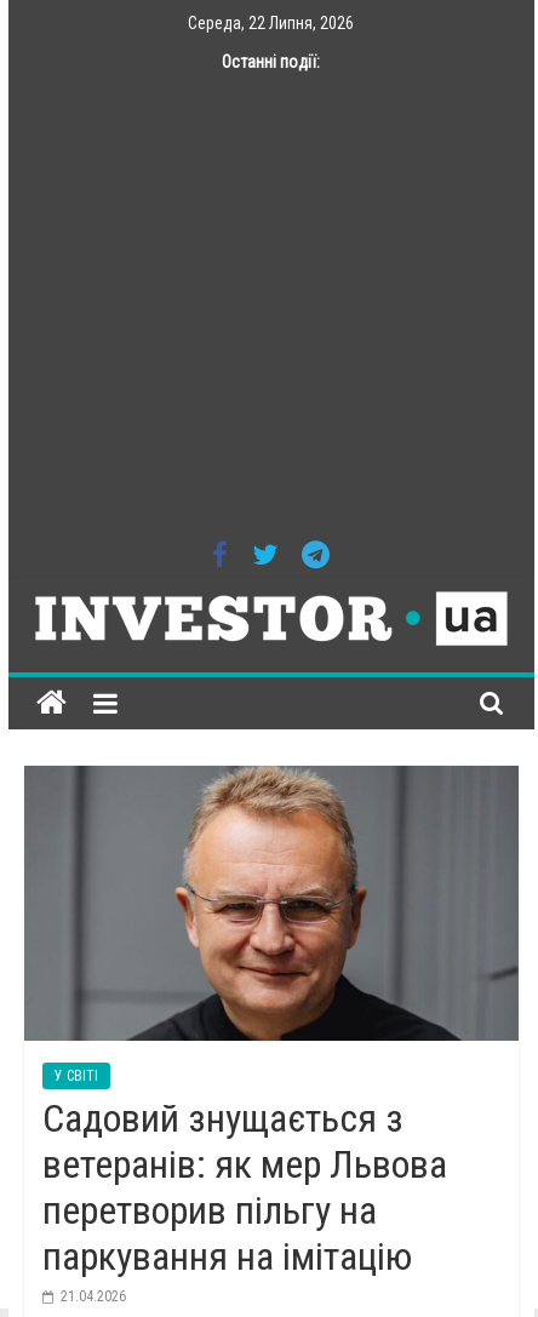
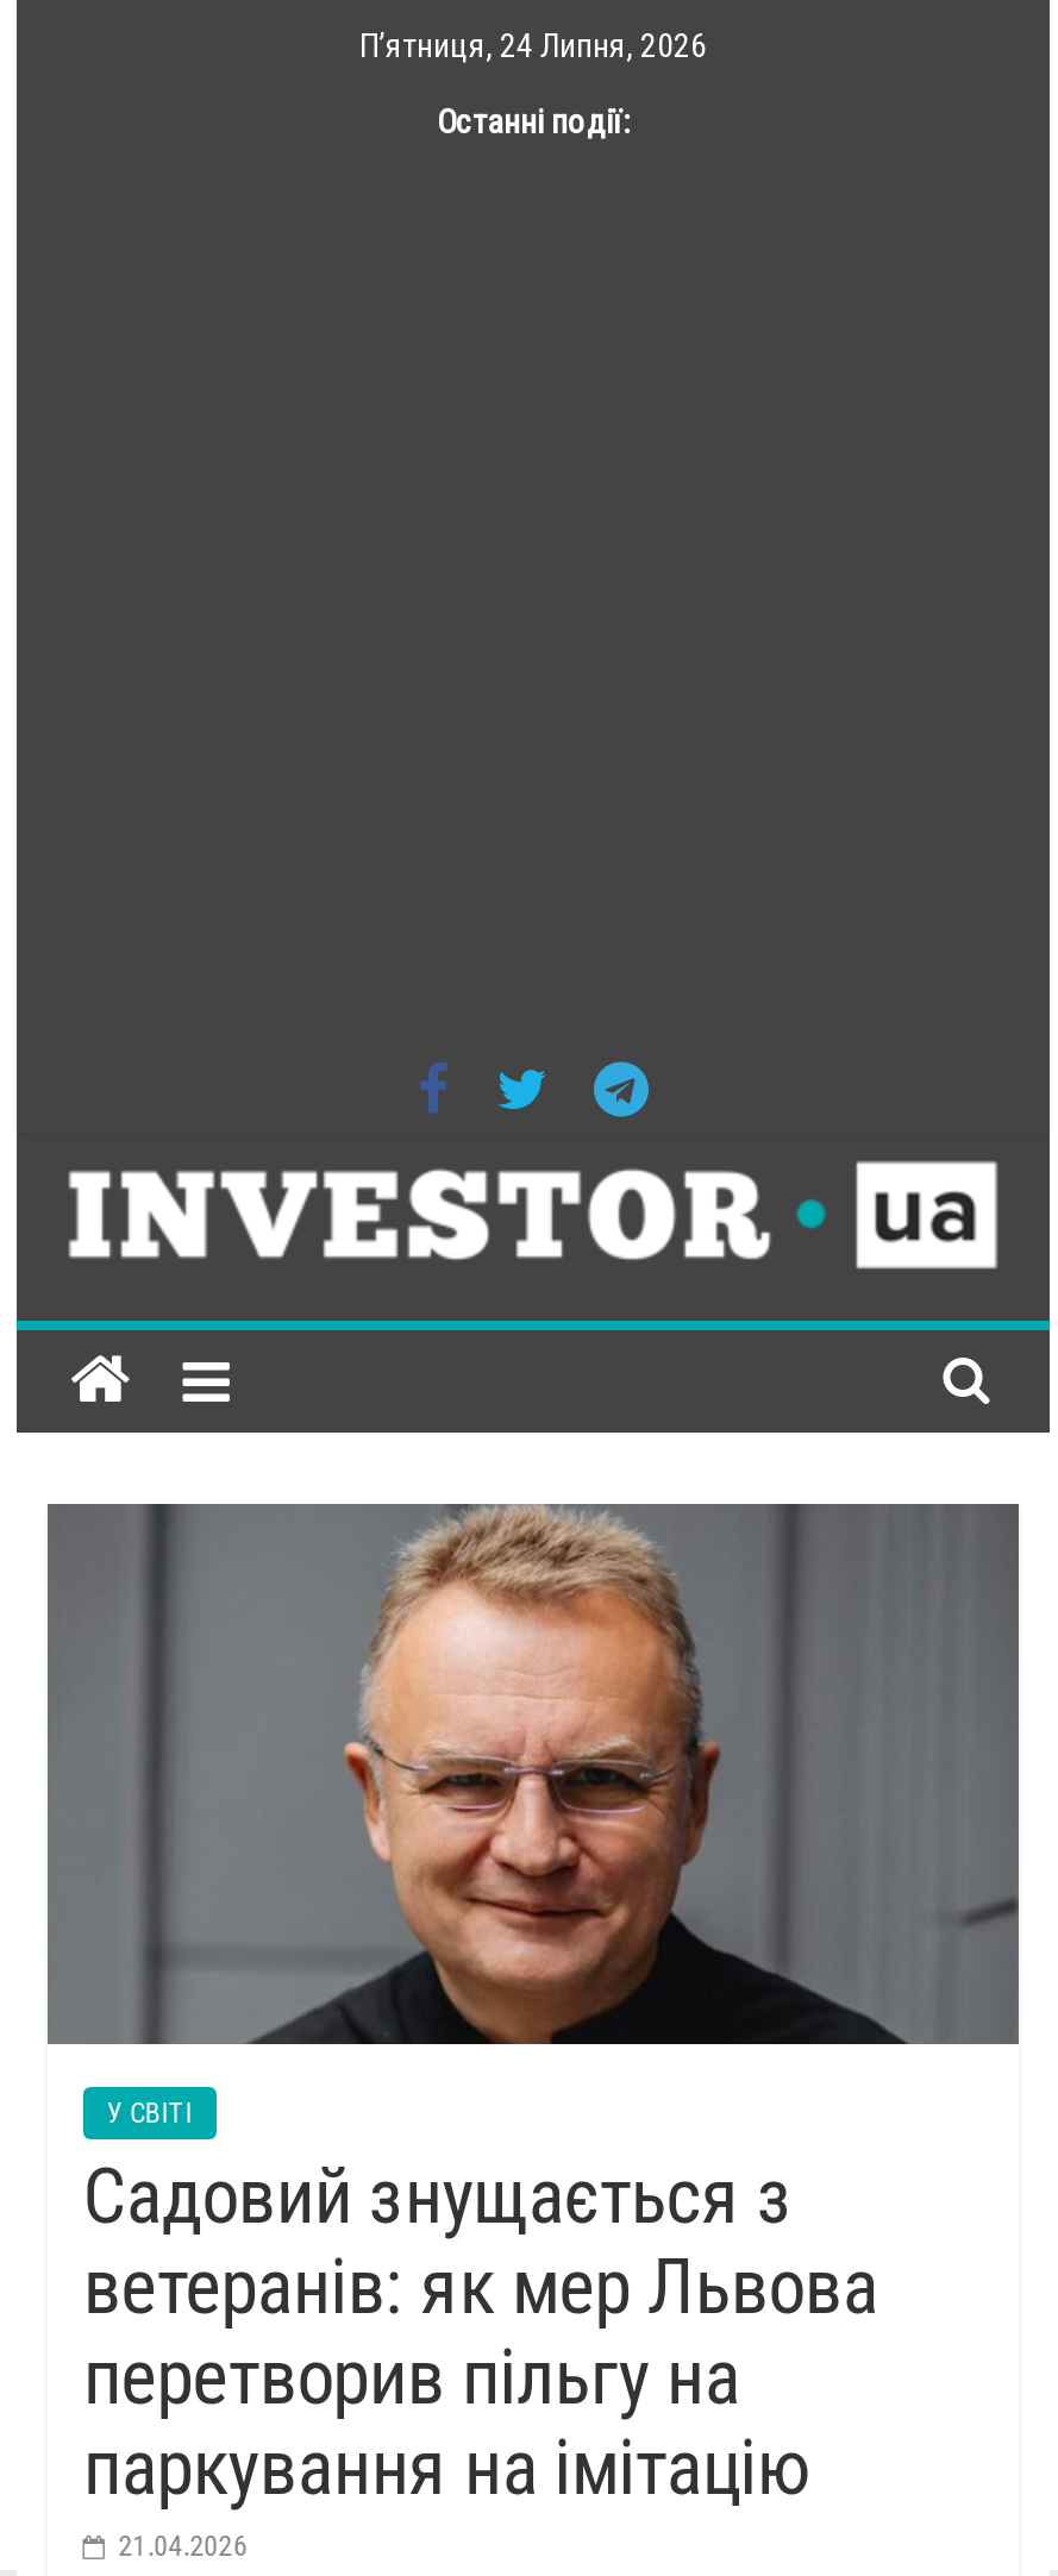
- Середа, 22 Липня, 2026
+ П’ятниця, 24 Липня, 2026
